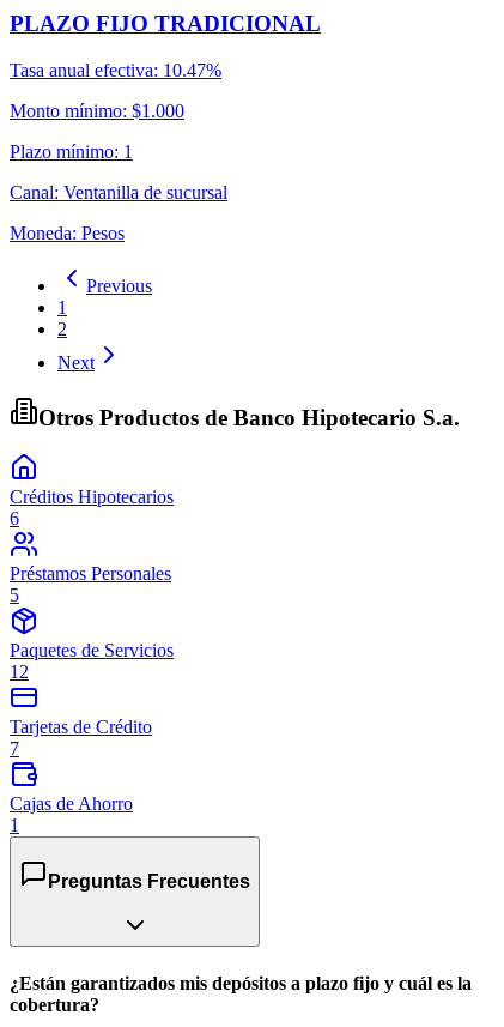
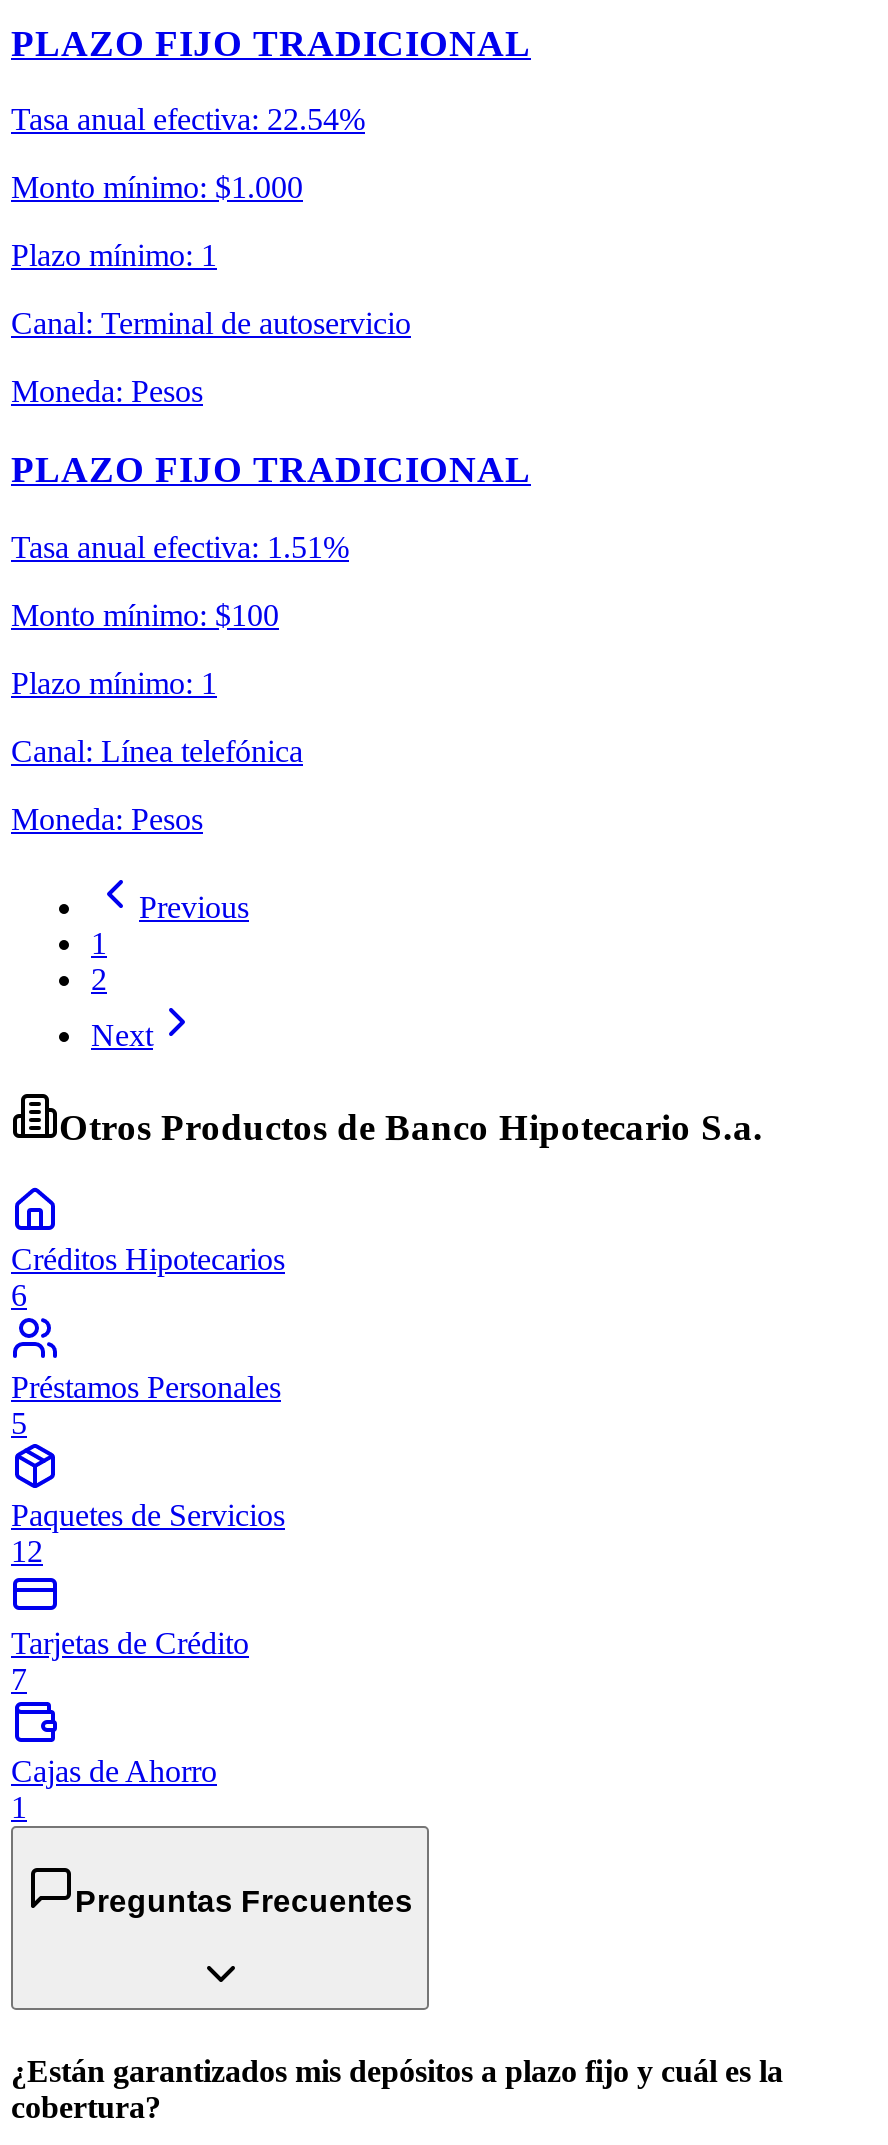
- Tasa anual efectiva: 10.47%
+ Tasa anual efectiva: 22.54%

- Canal: Ventanilla de sucursal
+ Canal: Terminal de autoservicio
+ Moneda: Pesos
+ PLAZO FIJO TRADICIONAL
+ Tasa anual efectiva: 1.51%
+ Monto mínimo: $100
+ Plazo mínimo: 1
+ Canal: Línea telefónica
